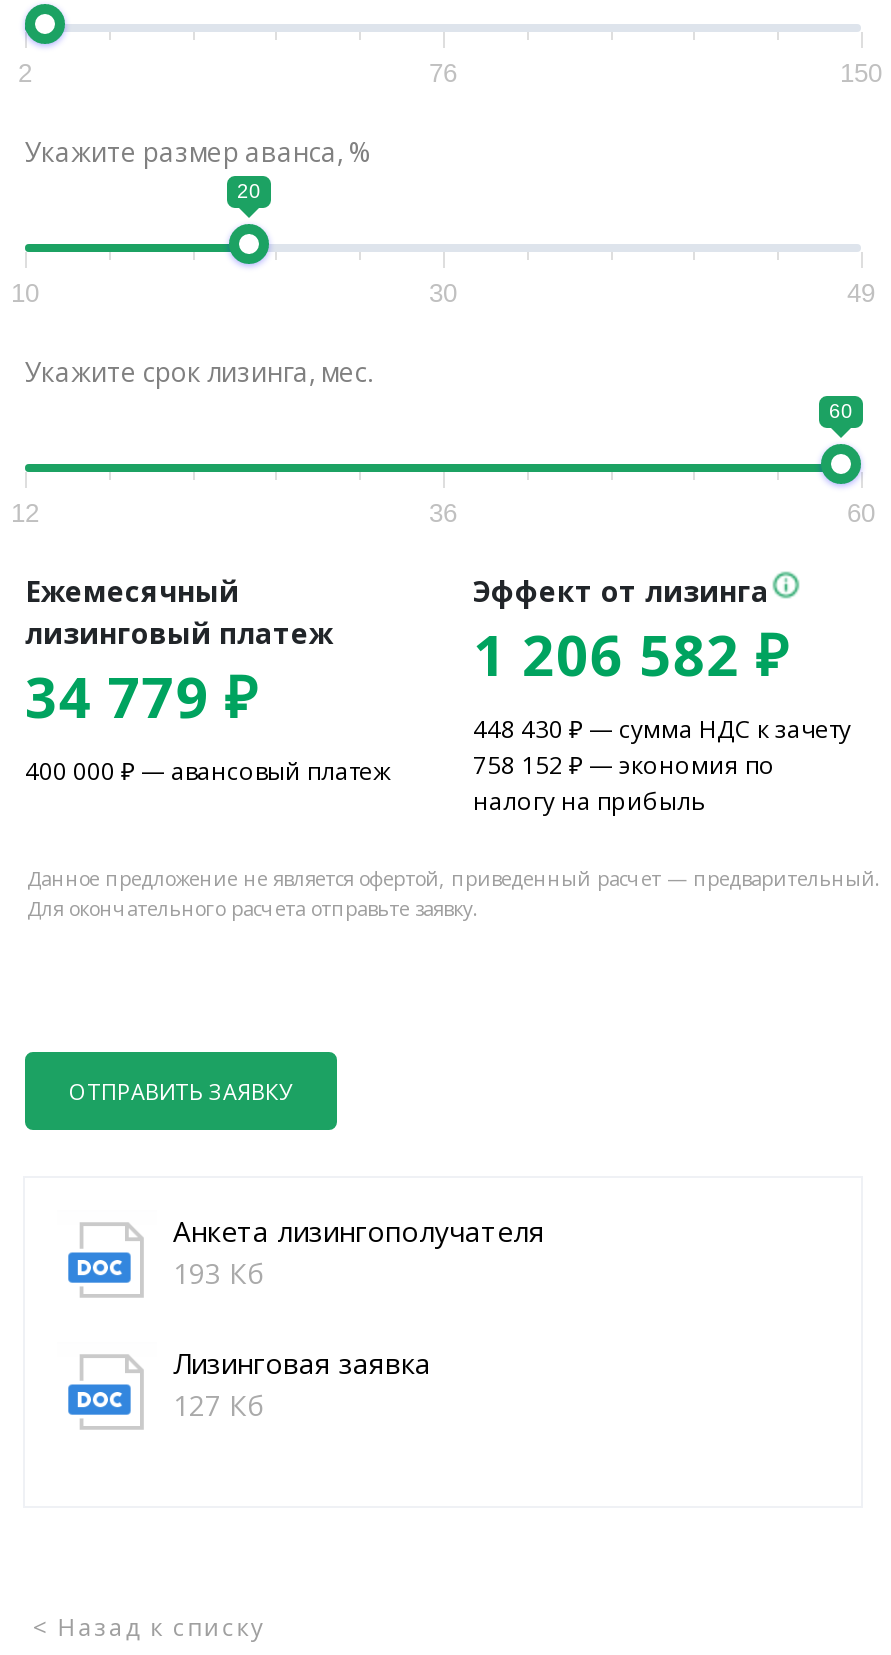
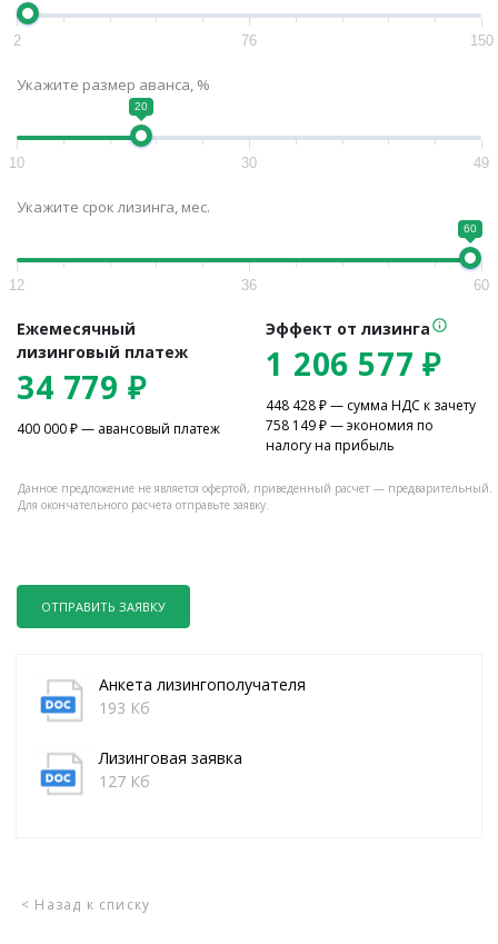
- 1 206 582 ₽
+ 1 206 577 ₽

- 448 430 ₽ — сумма НДС к зачету
+ 448 428 ₽ — сумма НДС к зачету

- 758 152 ₽ — экономия по
+ 758 149 ₽ — экономия по
